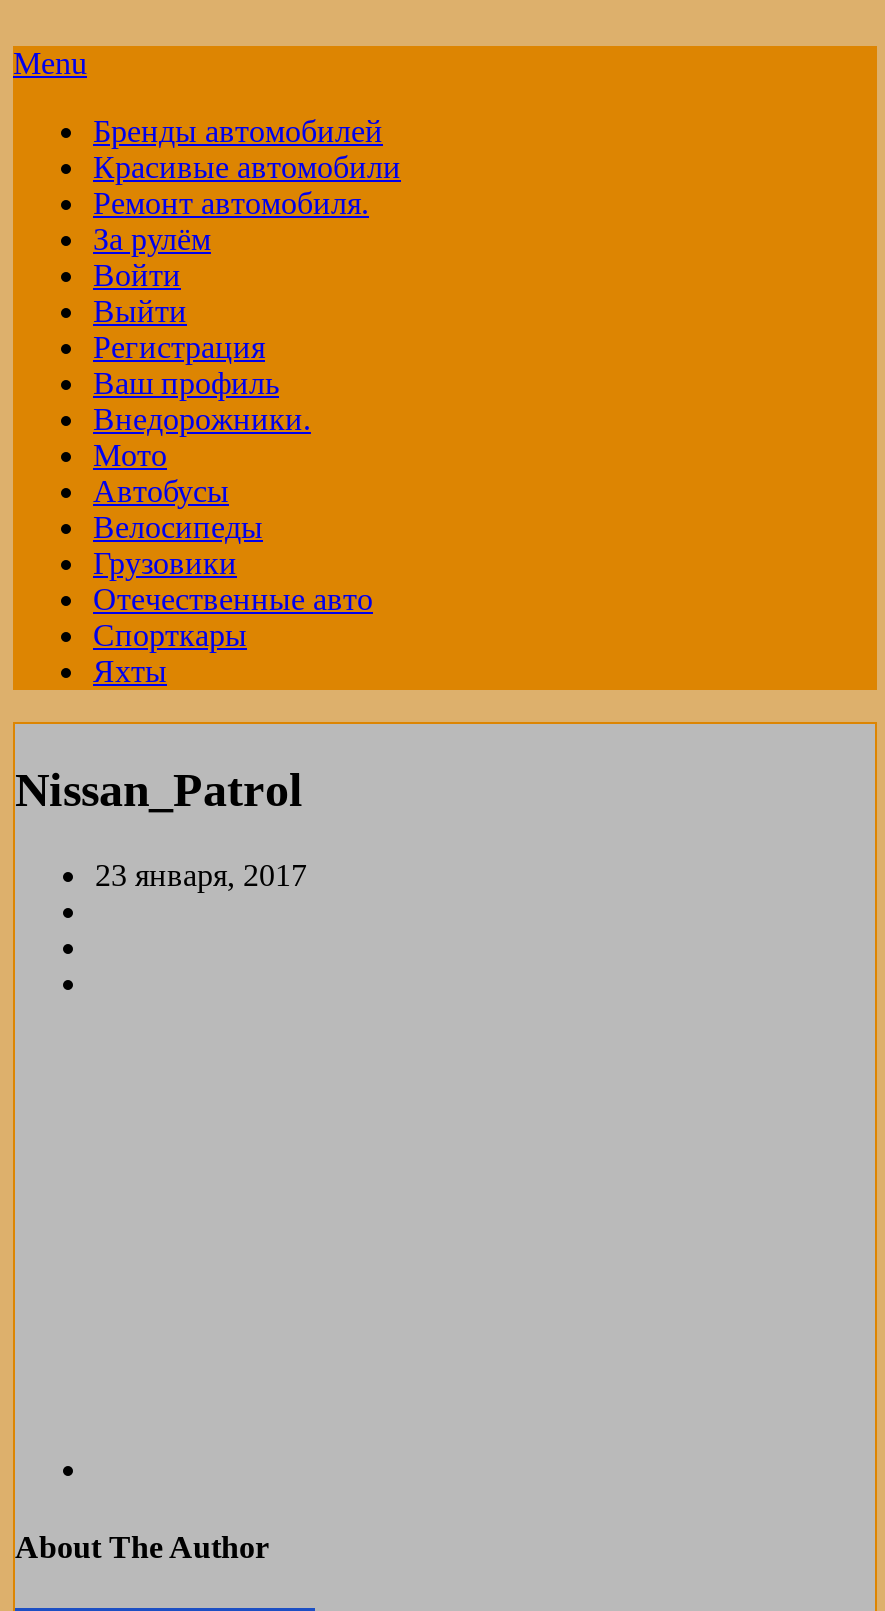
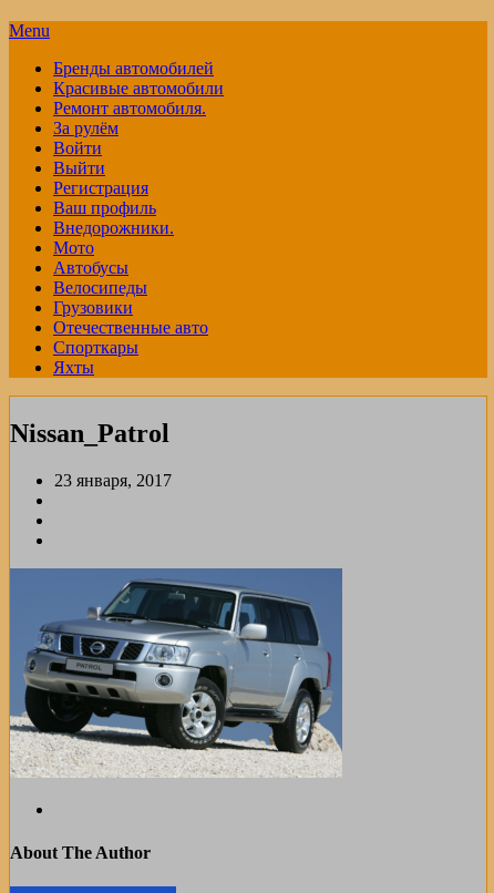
+ [image]
